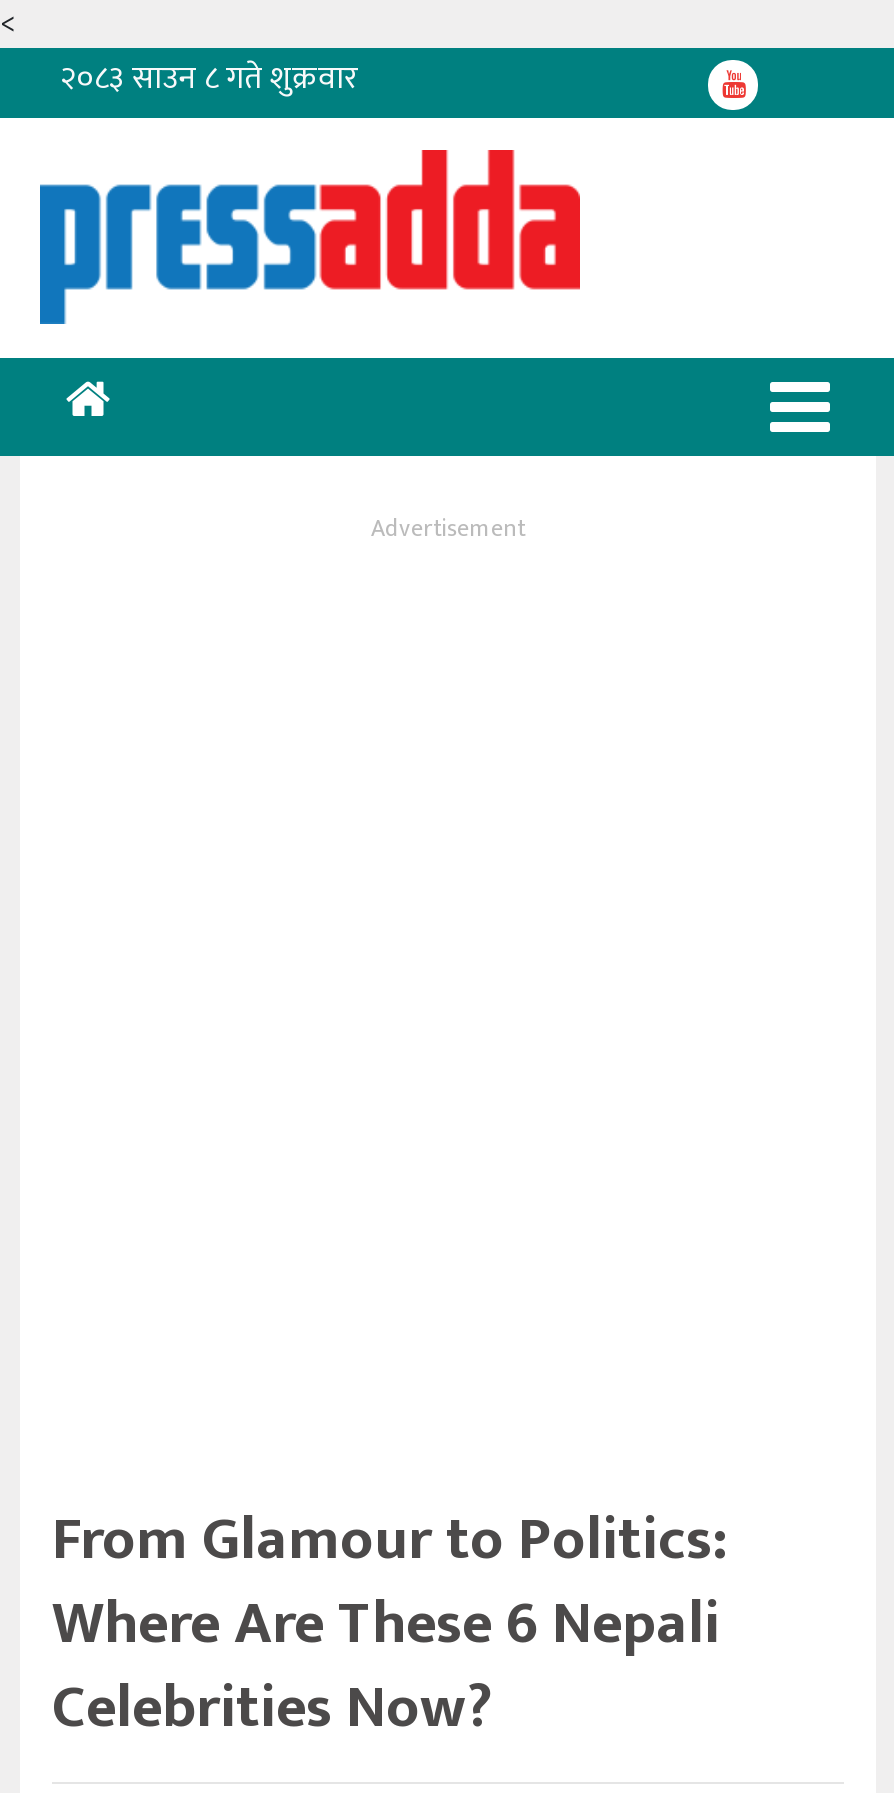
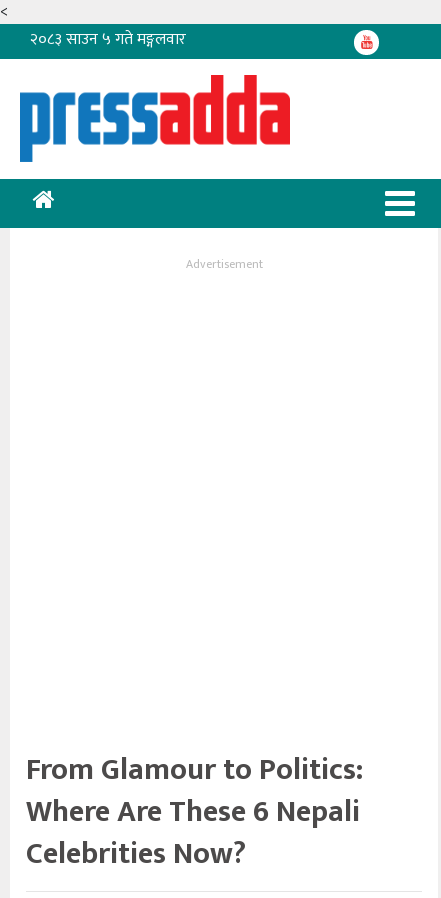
- २०८३ साउन ८ गते शुक्रवार
+ २०८३ साउन ५ गते मङ्गलवार
